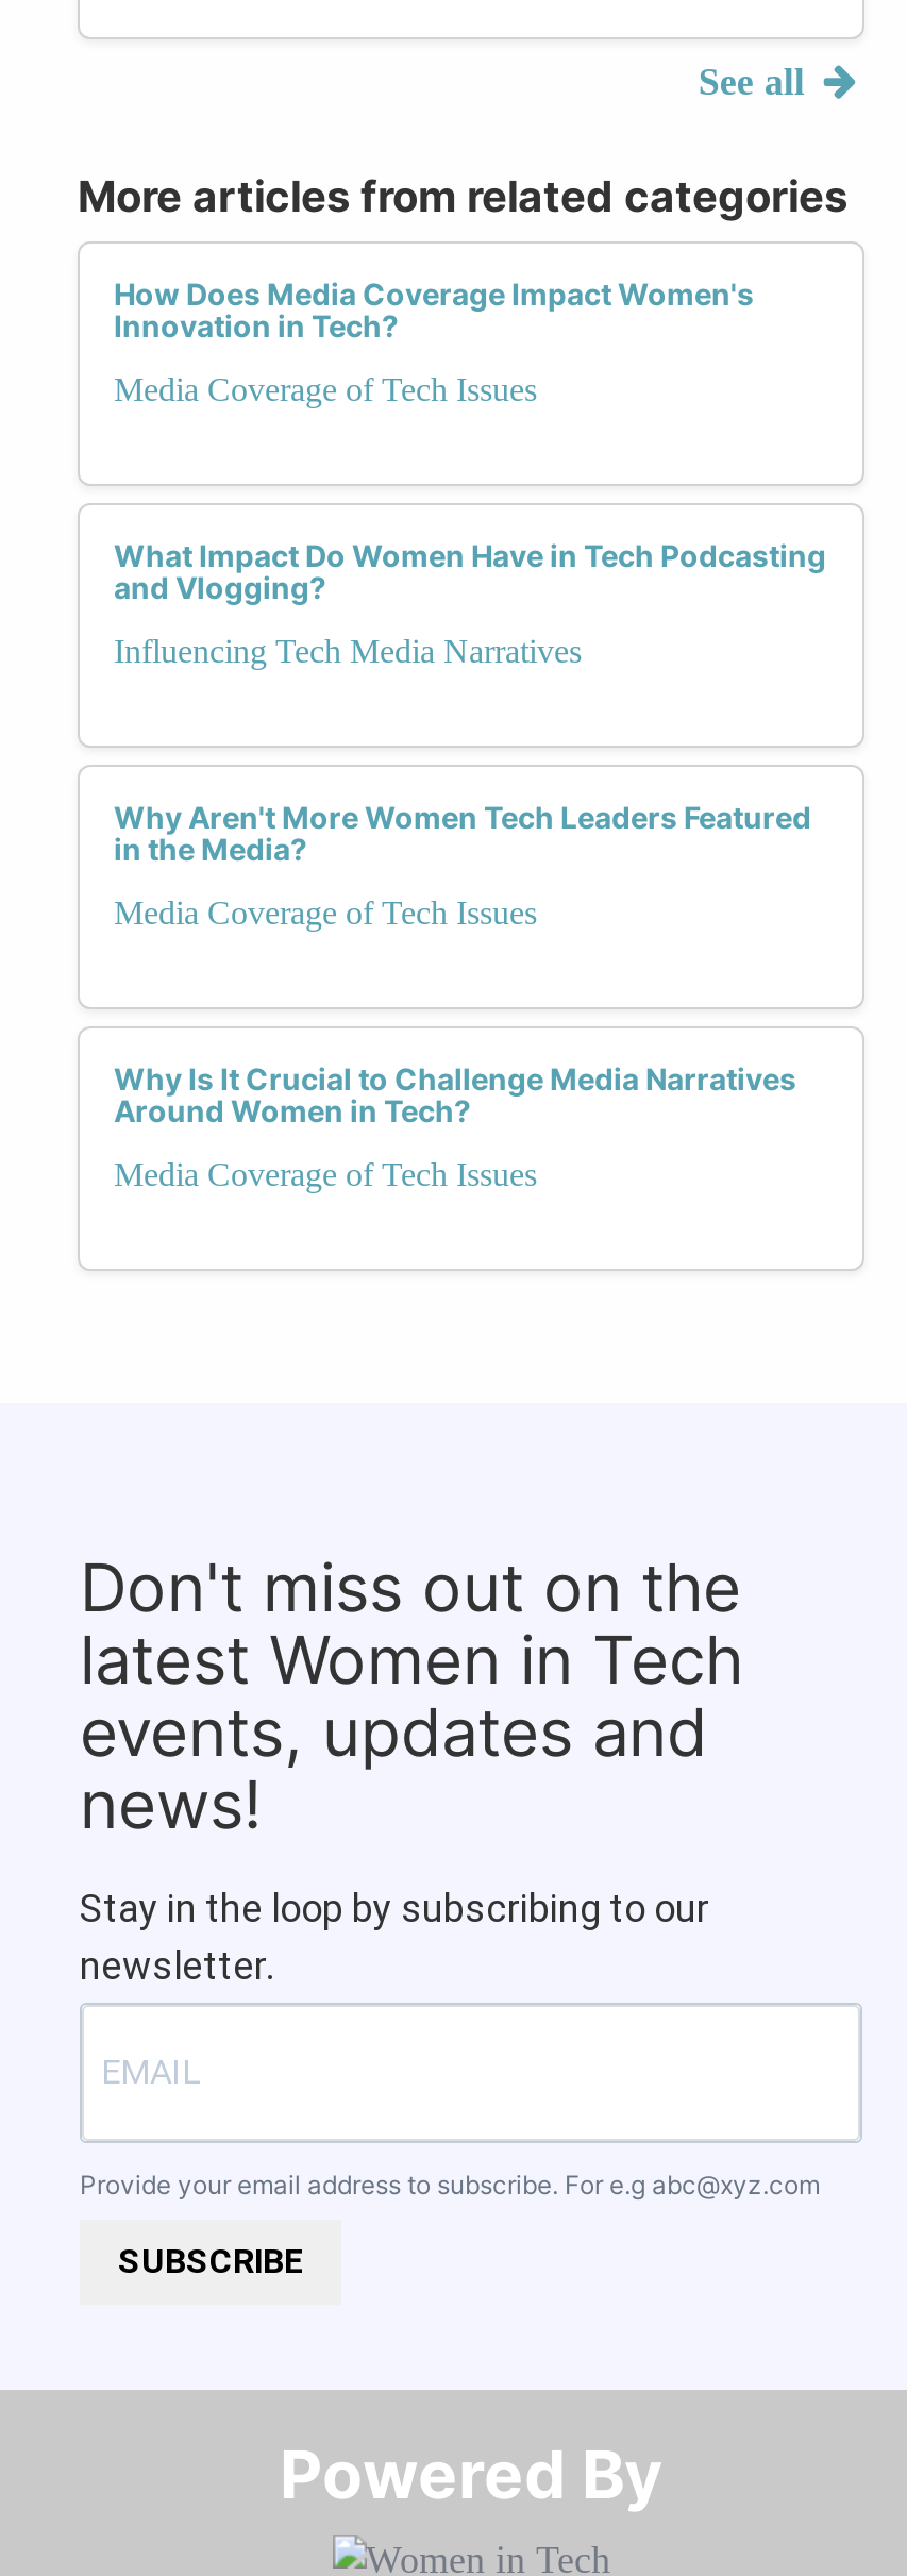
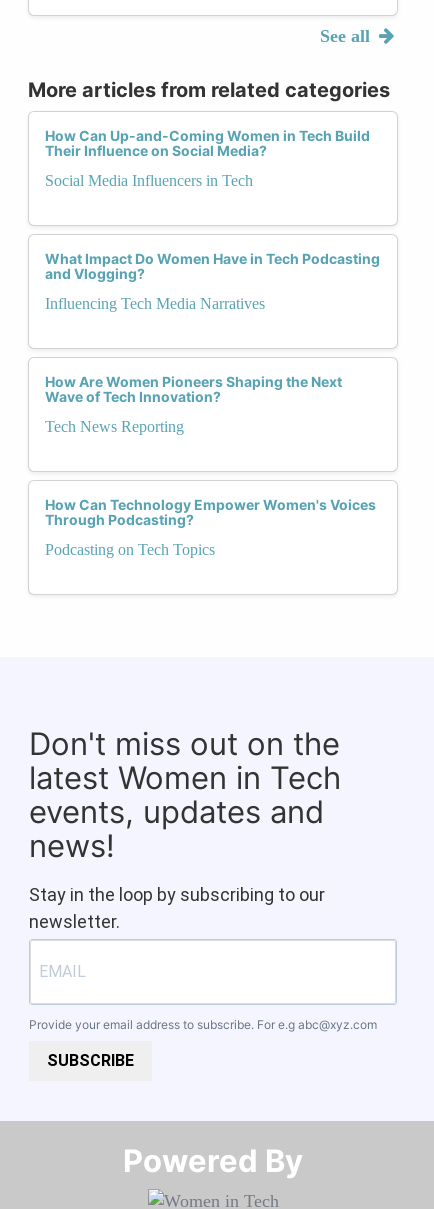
- How Does Media Coverage Impact Women's
- Innovation in Tech?
+ How Can Up-and-Coming Women in Tech Build
+ Their Influence on Social Media?

- Media Coverage of Tech Issues
+ Social Media Influencers in Tech

- Why Aren't More Women Tech Leaders Featured
- in the Media?
+ How Are Women Pioneers Shaping the Next
+ Wave of Tech Innovation?

- Media Coverage of Tech Issues
+ Tech News Reporting

- Why Is It Crucial to Challenge Media Narratives
- Around Women in Tech?
+ How Can Technology Empower Women's Voices
+ Through Podcasting?

- Media Coverage of Tech Issues
+ Podcasting on Tech Topics
